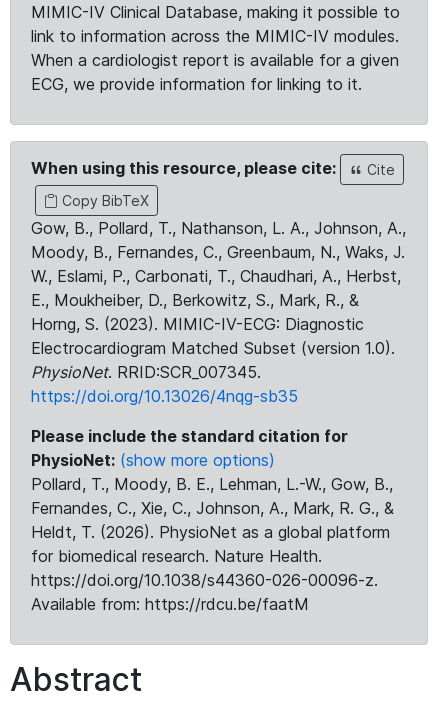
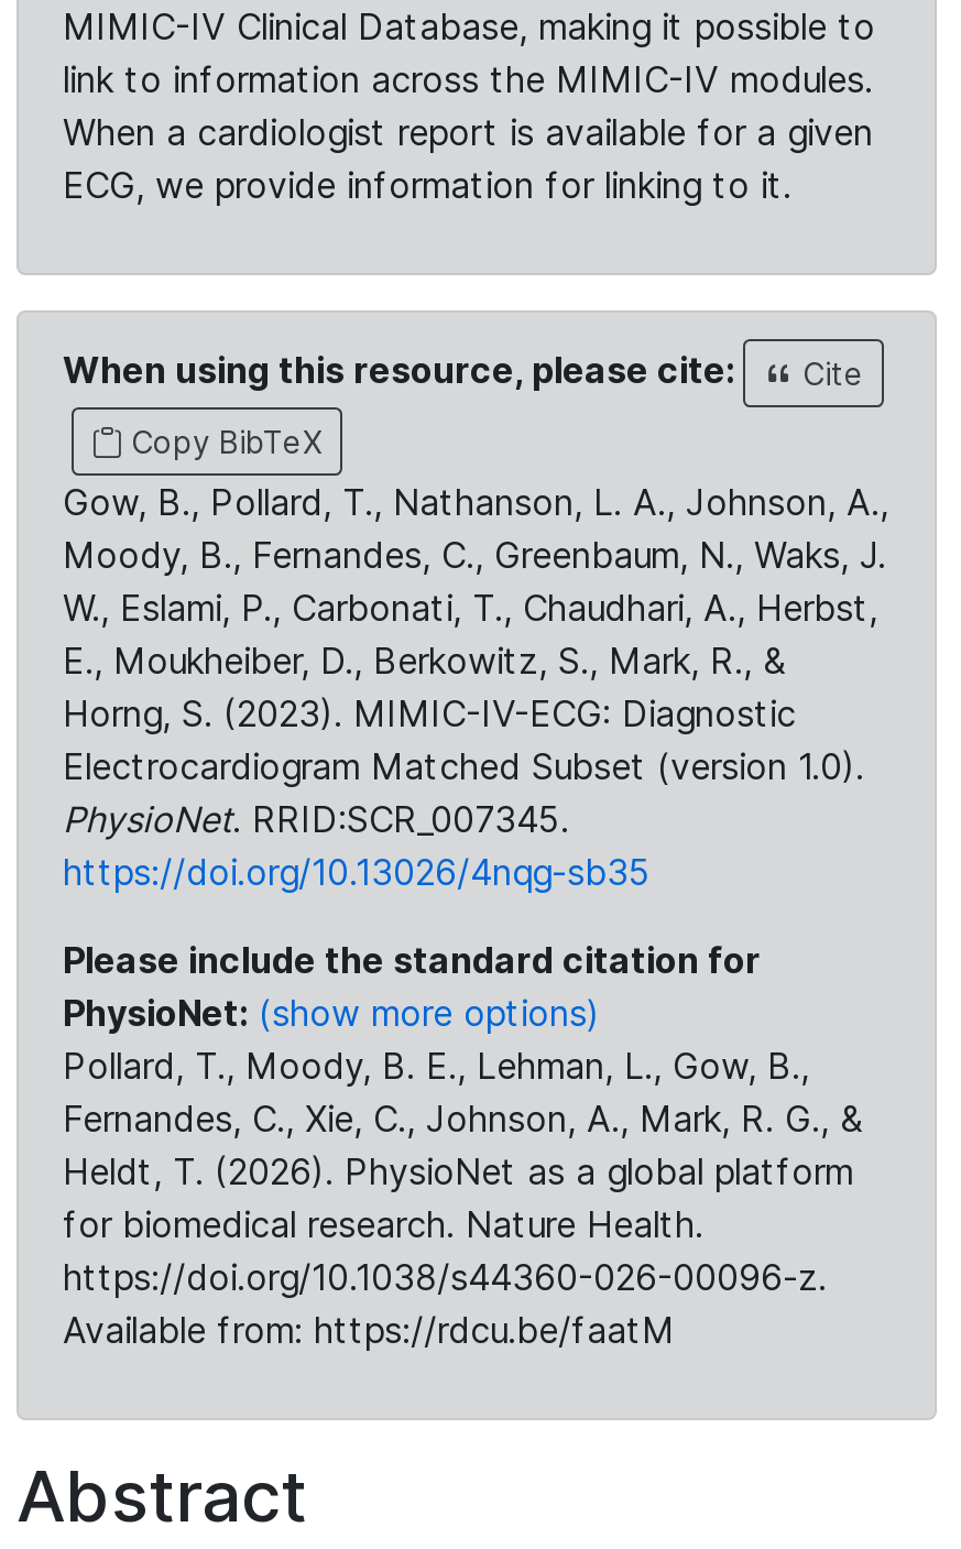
- Pollard, T., Moody, B. E., Lehman, L.-W., Gow, B.,
+ Pollard, T., Moody, B. E., Lehman, L., Gow, B.,
